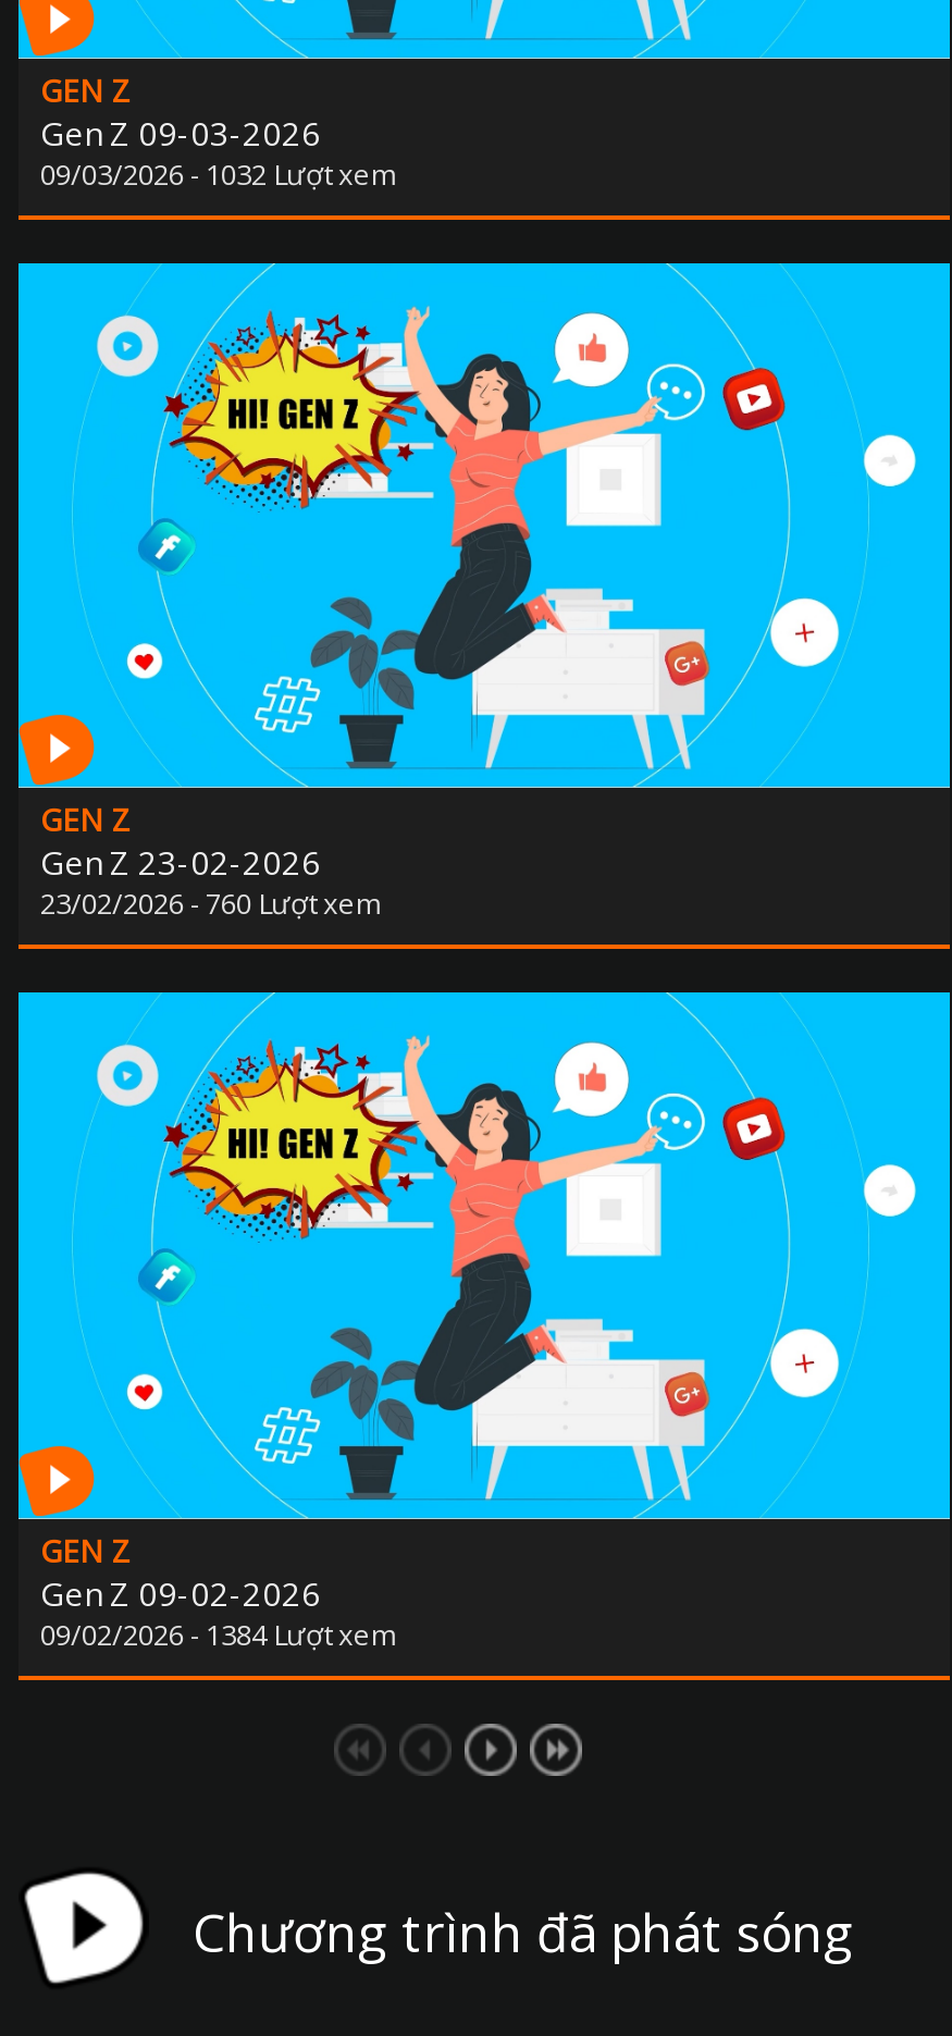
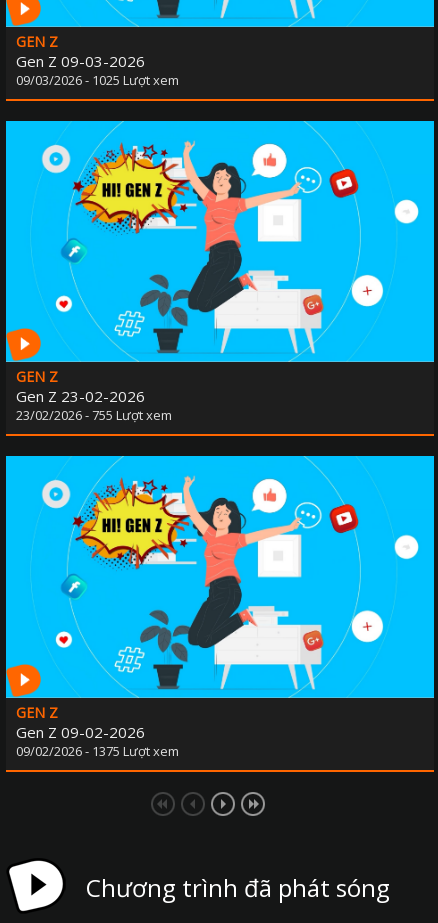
- 09/03/2026 - 1032 Lượt xem
+ 09/03/2026 - 1025 Lượt xem

- 23/02/2026 - 760 Lượt xem
+ 23/02/2026 - 755 Lượt xem

- 09/02/2026 - 1384 Lượt xem
+ 09/02/2026 - 1375 Lượt xem
